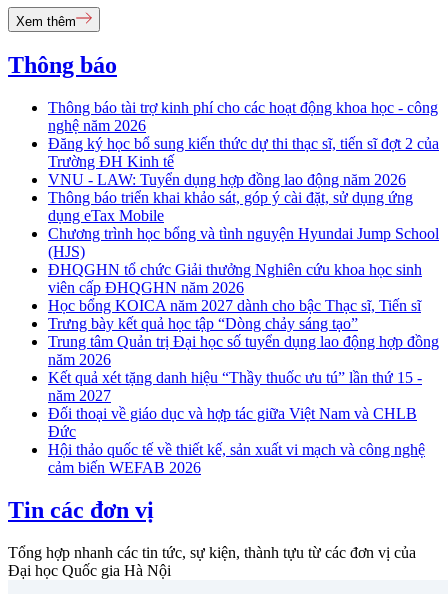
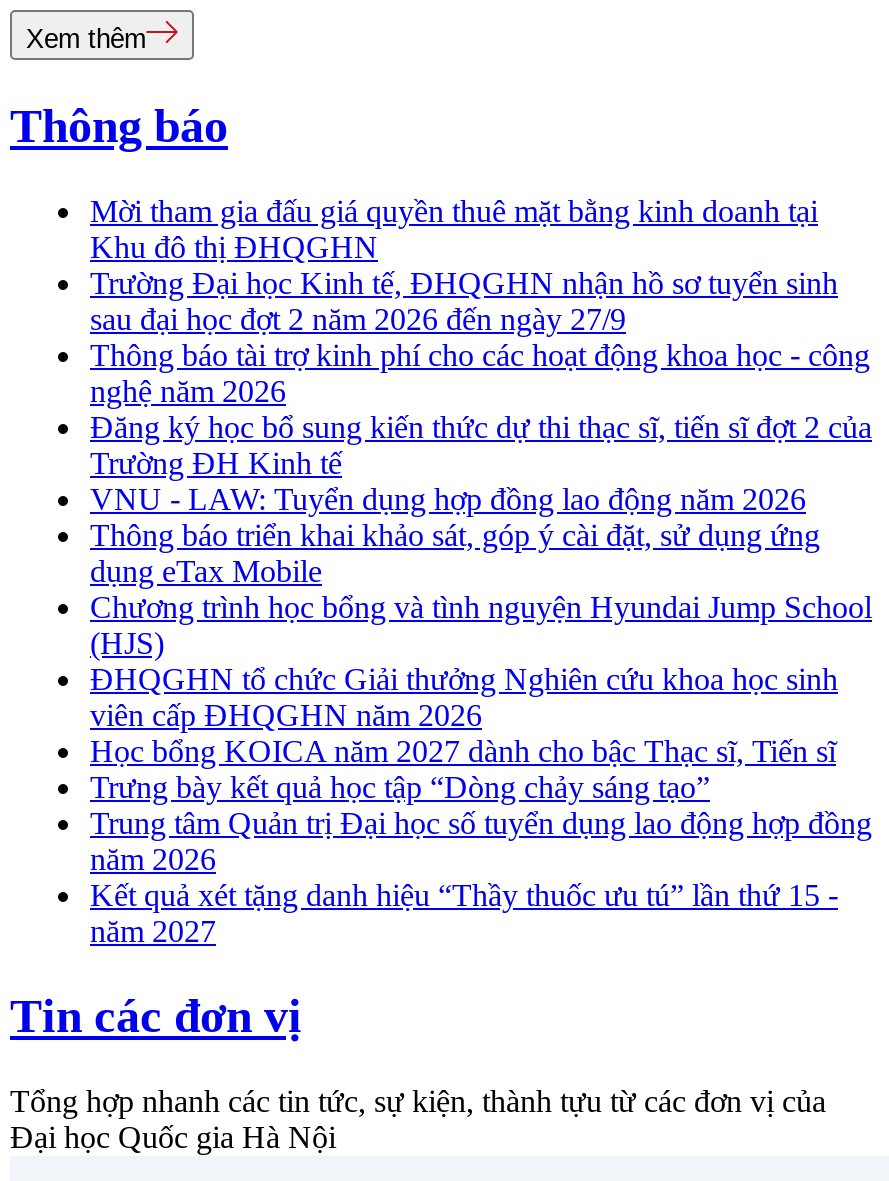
+ Mời tham gia đấu giá quyền thuê mặt bằng kinh doanh tại
+ Khu đô thị ĐHQGHN
+ Trường Đại học Kinh tế, ĐHQGHN nhận hồ sơ tuyển sinh
+ sau đại học đợt 2 năm 2026 đến ngày 27/9

moved down: Thông báo tài trợ kinh phí cho các hoạt động khoa học - công | nghệ năm 2026 | Đăng ký học bổ sung kiến thức dự thi thạc sĩ, tiến sĩ đợt 2 của | ... | Kết quả xét tặng danh hiệu “Thầy thuốc ưu tú” lần thứ 15 - | năm 2027

- Đối thoại về giáo dục và hợp tác giữa Việt Nam và CHLB
- Đức
- Hội thảo quốc tế về thiết kế, sản xuất vi mạch và công nghệ
- cảm biến WEFAB 2026
